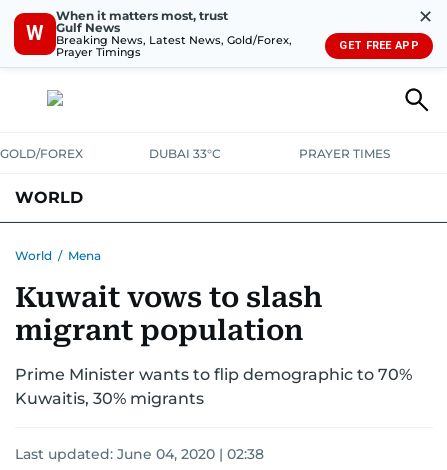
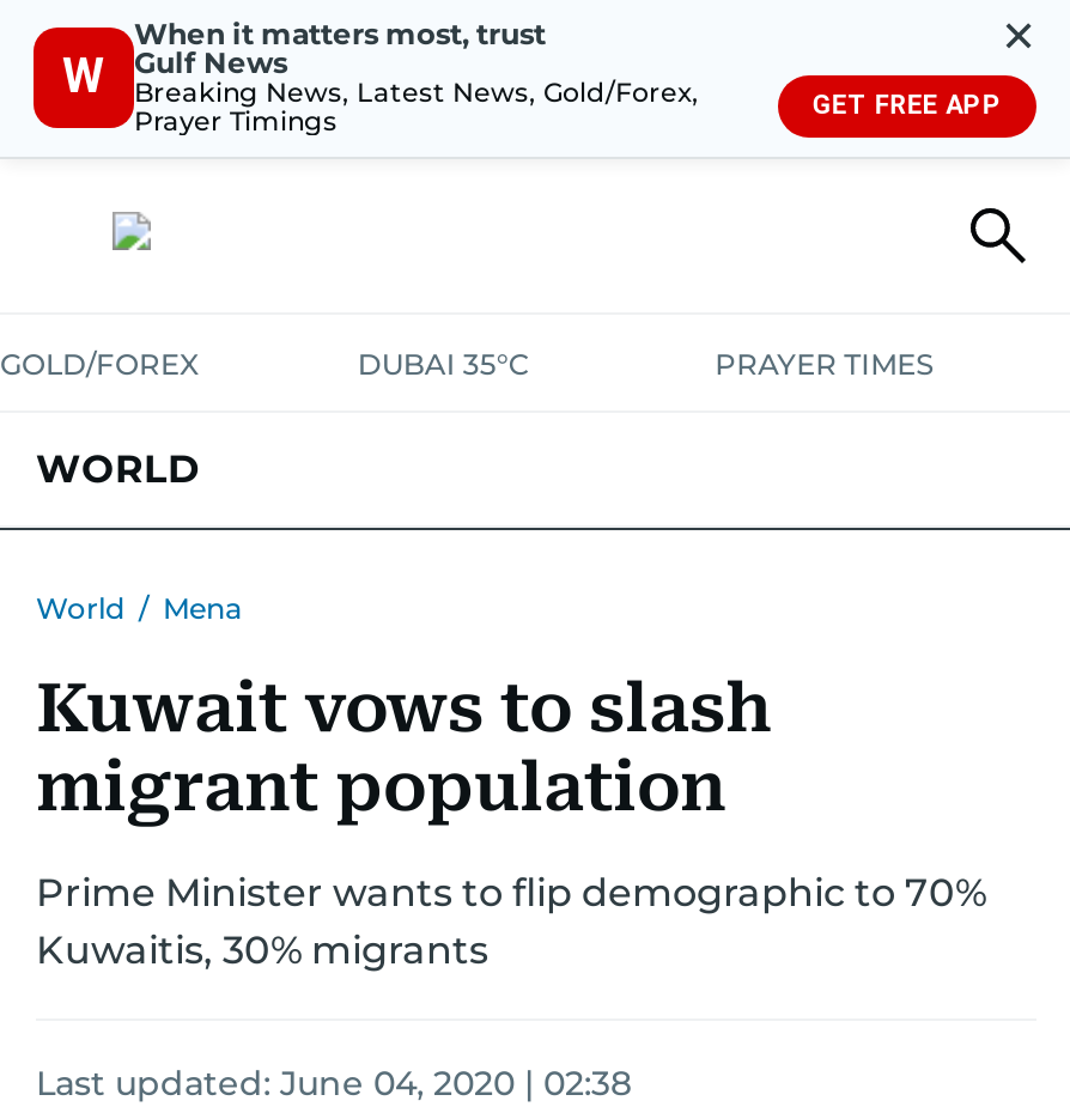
- DUBAI 33°C
+ DUBAI 35°C
